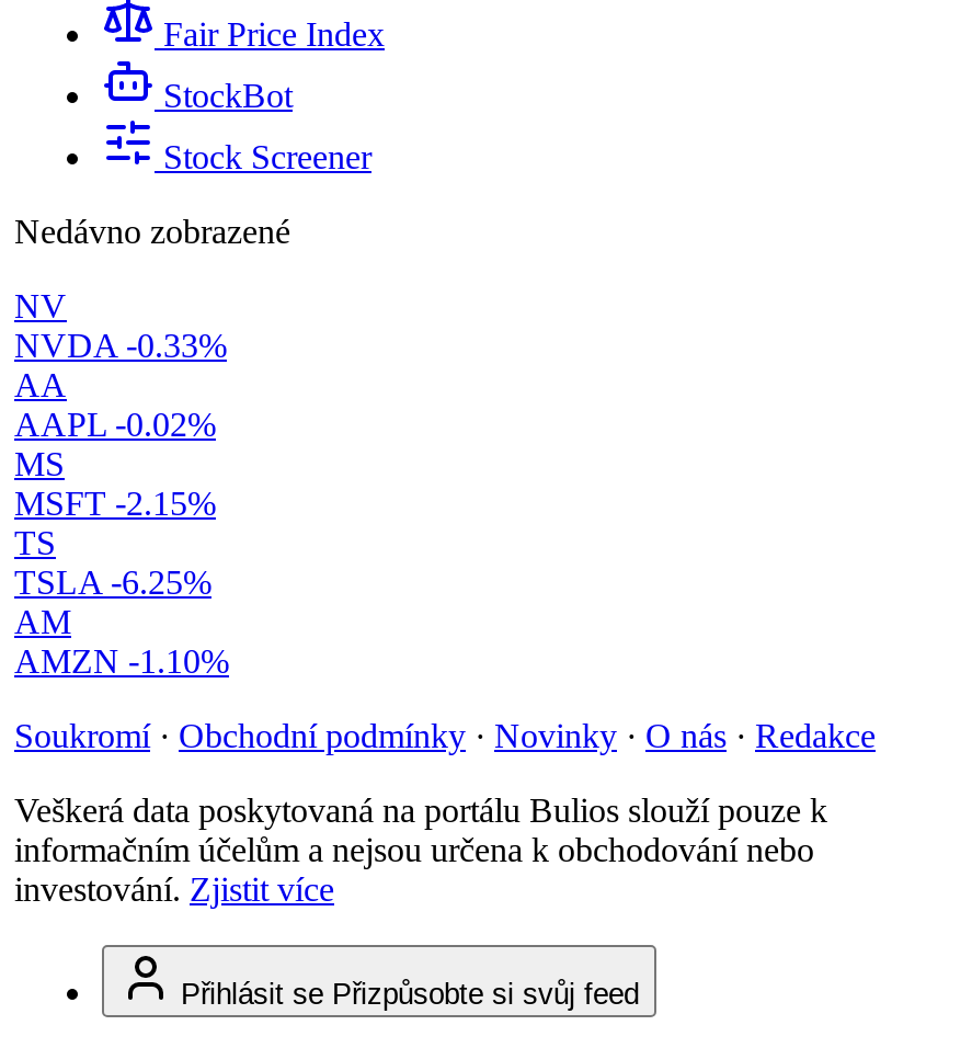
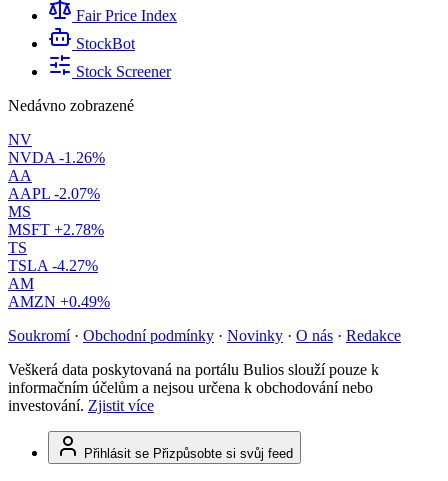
- NVDA -0.33%
+ NVDA -1.26%

- AAPL -0.02%
+ AAPL -2.07%

- MSFT -2.15%
+ MSFT +2.78%

- TSLA -6.25%
+ TSLA -4.27%

- AMZN -1.10%
+ AMZN +0.49%
